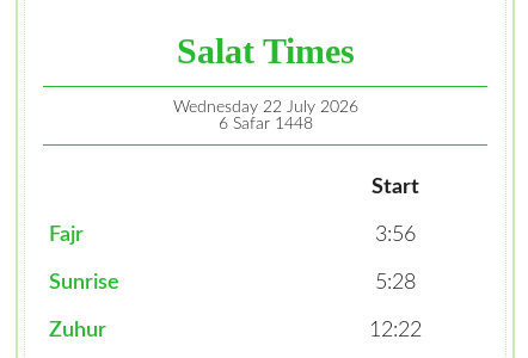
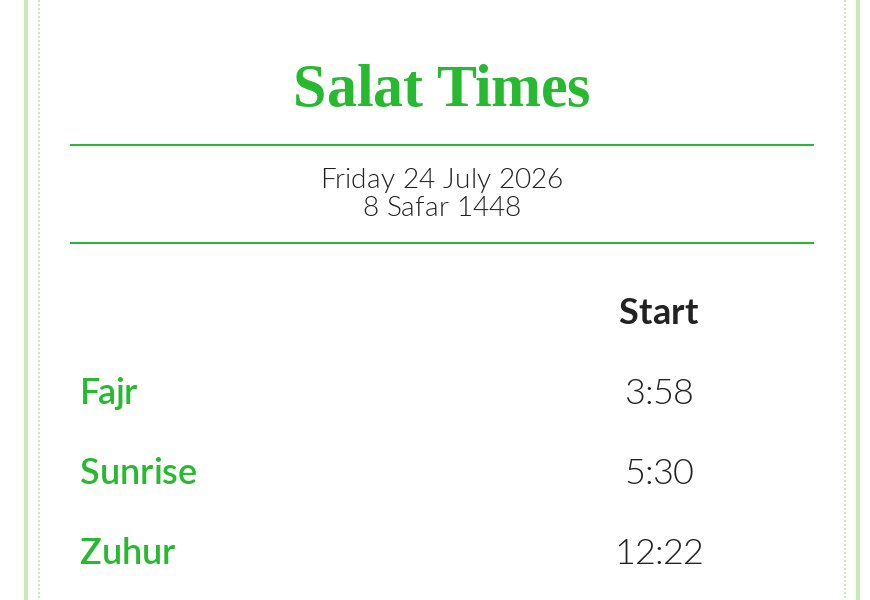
- Wednesday 22 July 2026
+ Friday 24 July 2026

- 6 Safar 1448
+ 8 Safar 1448

- 3:56
+ 3:58

- 5:28
+ 5:30
